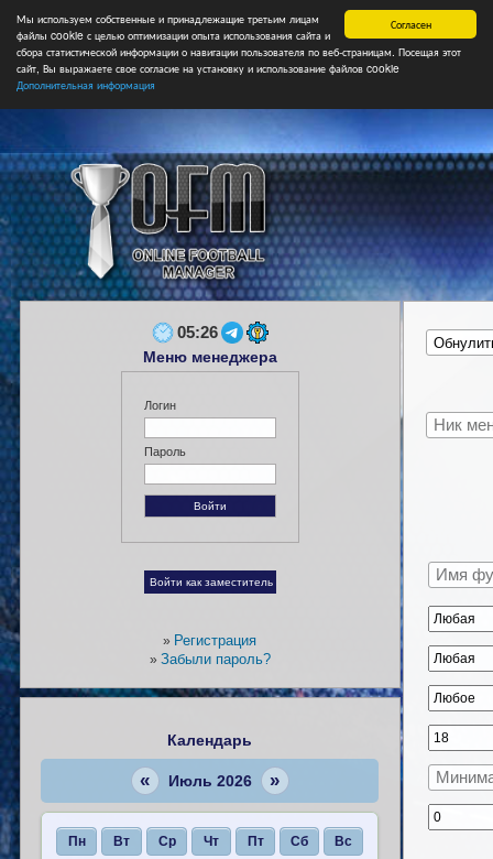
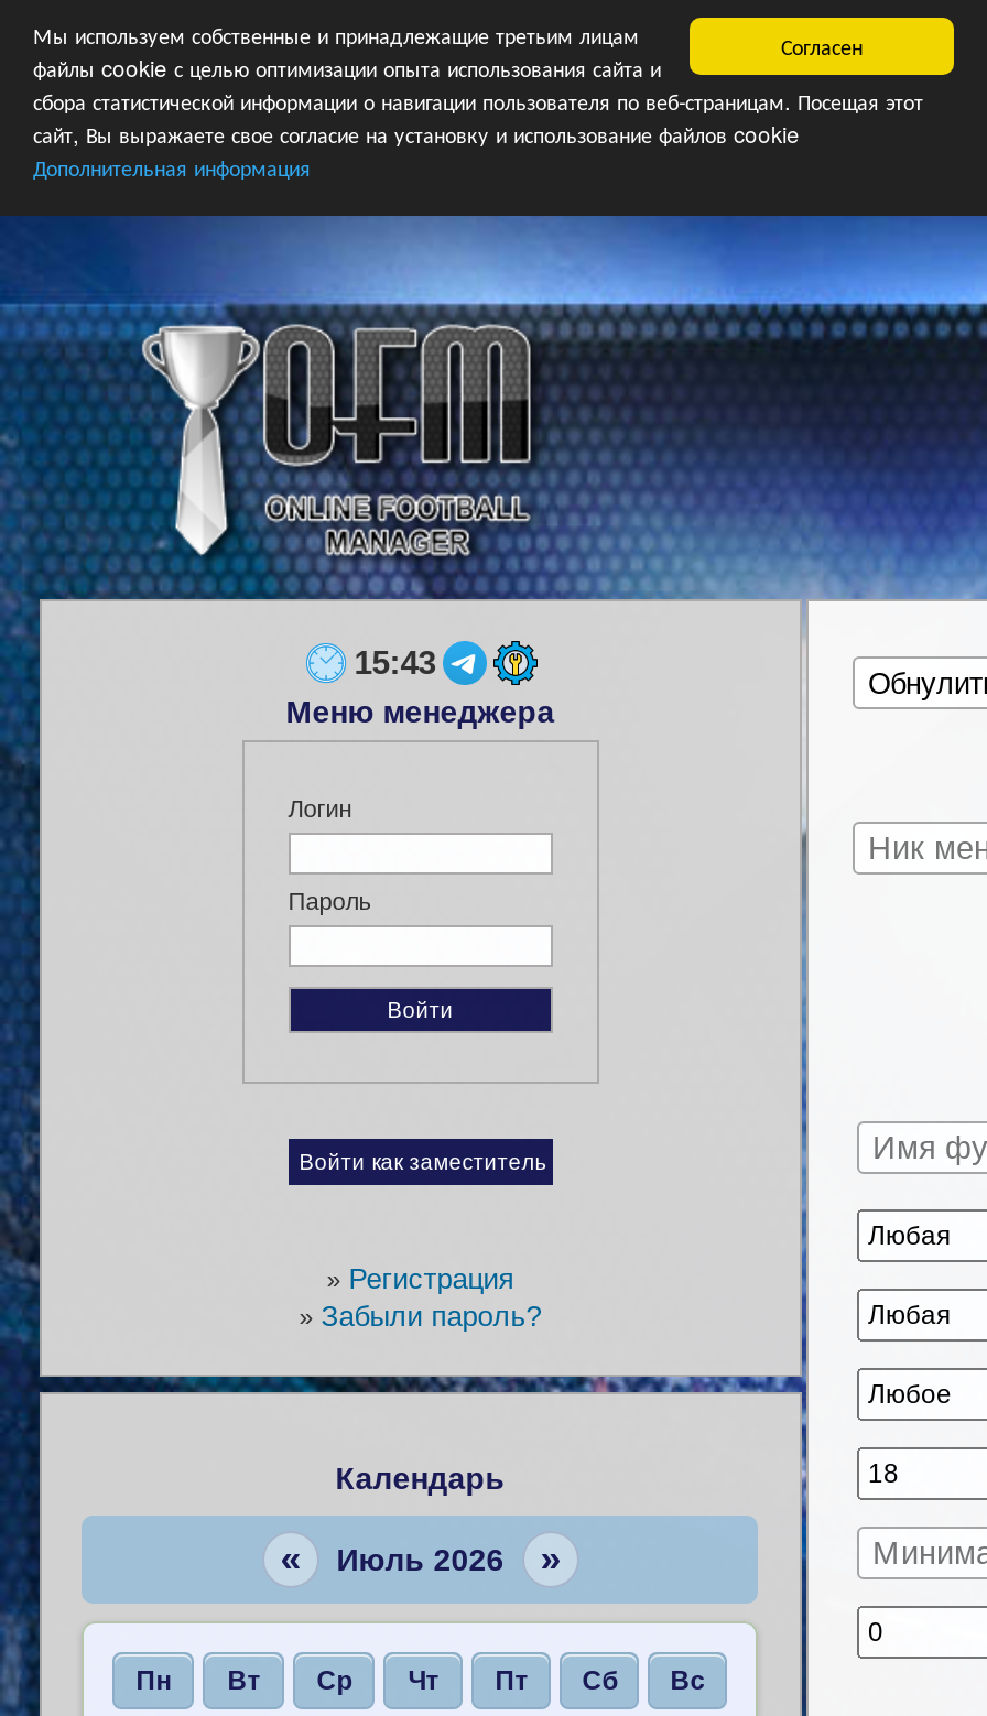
- 05:26
+ 15:43
